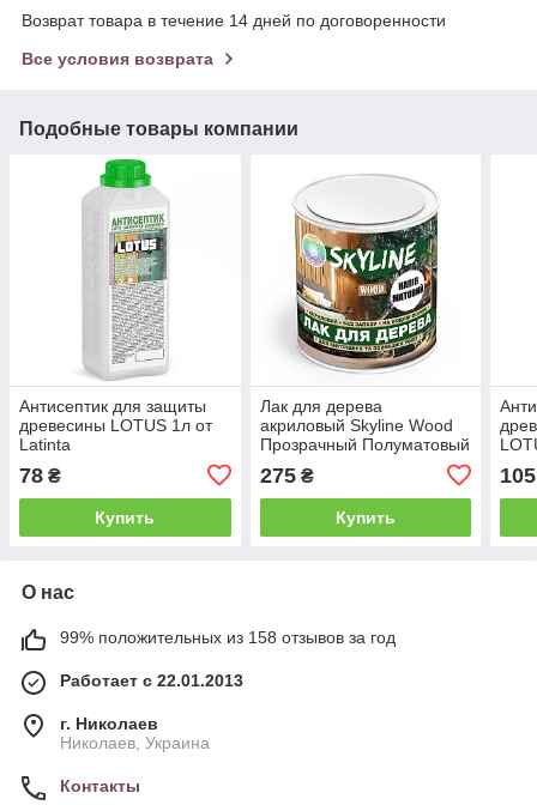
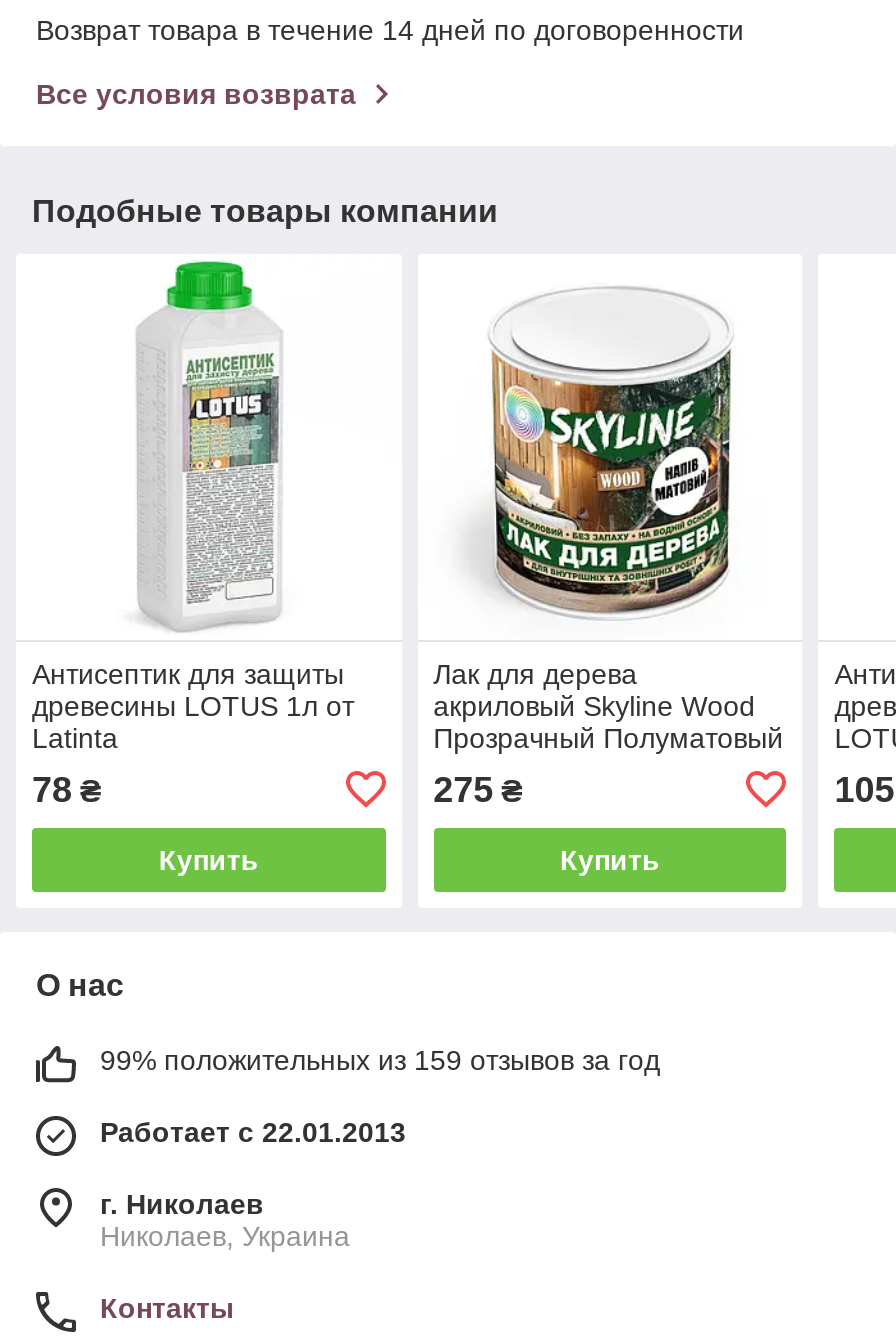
- 99% положительных из 158 отзывов за год
+ 99% положительных из 159 отзывов за год
